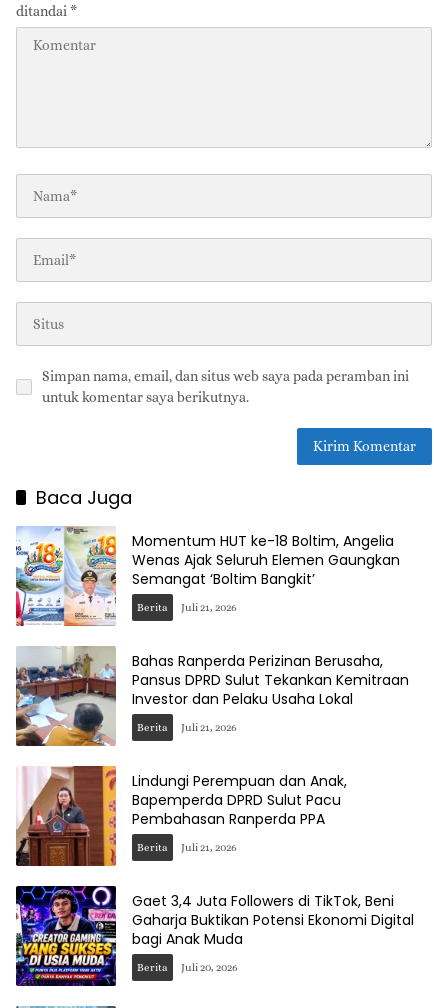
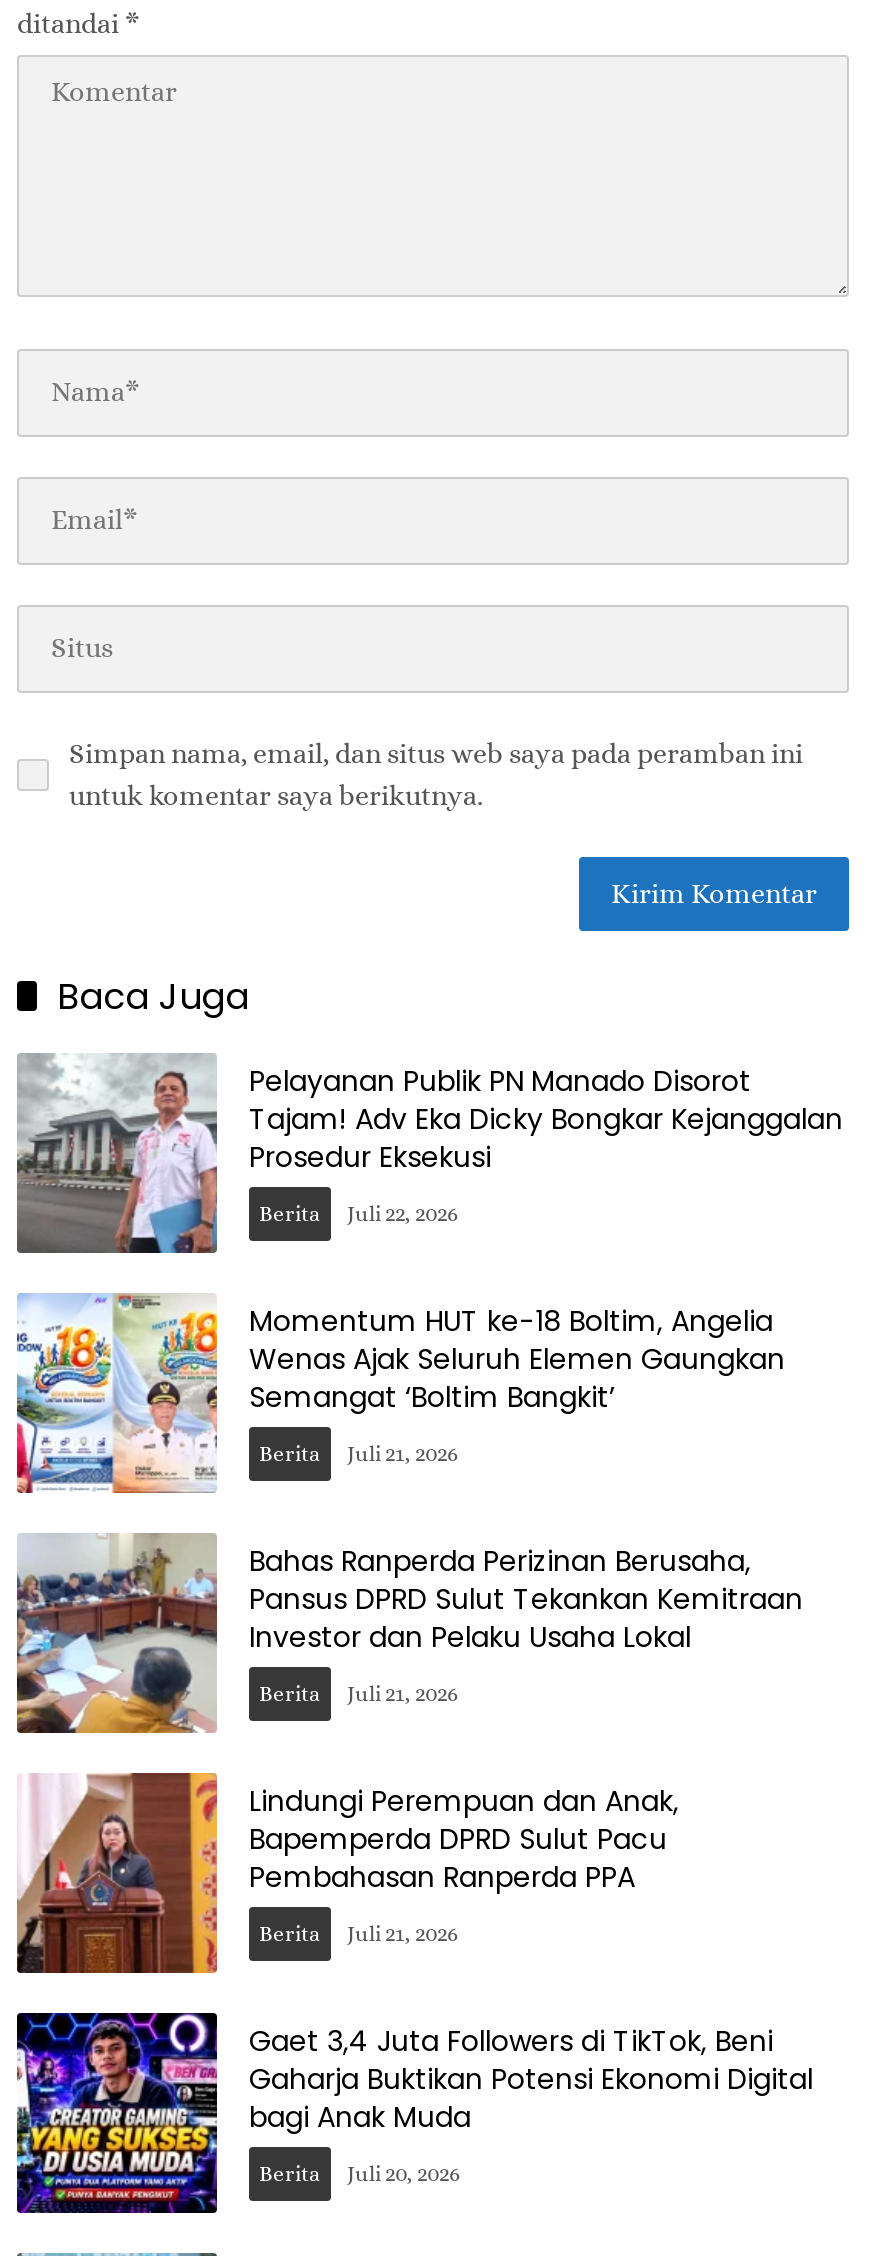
+ [image]
+ Pelayanan Publik PN Manado Disorot
+ Tajam! Adv Eka Dicky Bongkar Kejanggalan
+ Prosedur Eksekusi
+ Berita
+ Juli 22, 2026
